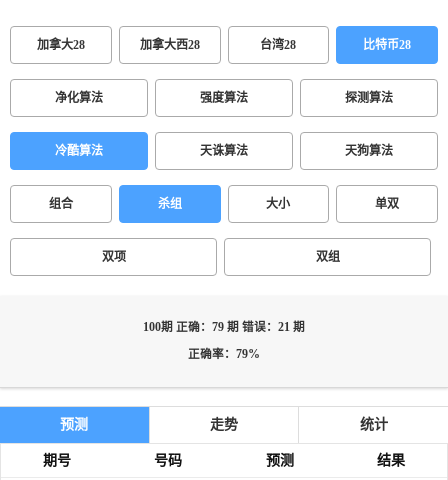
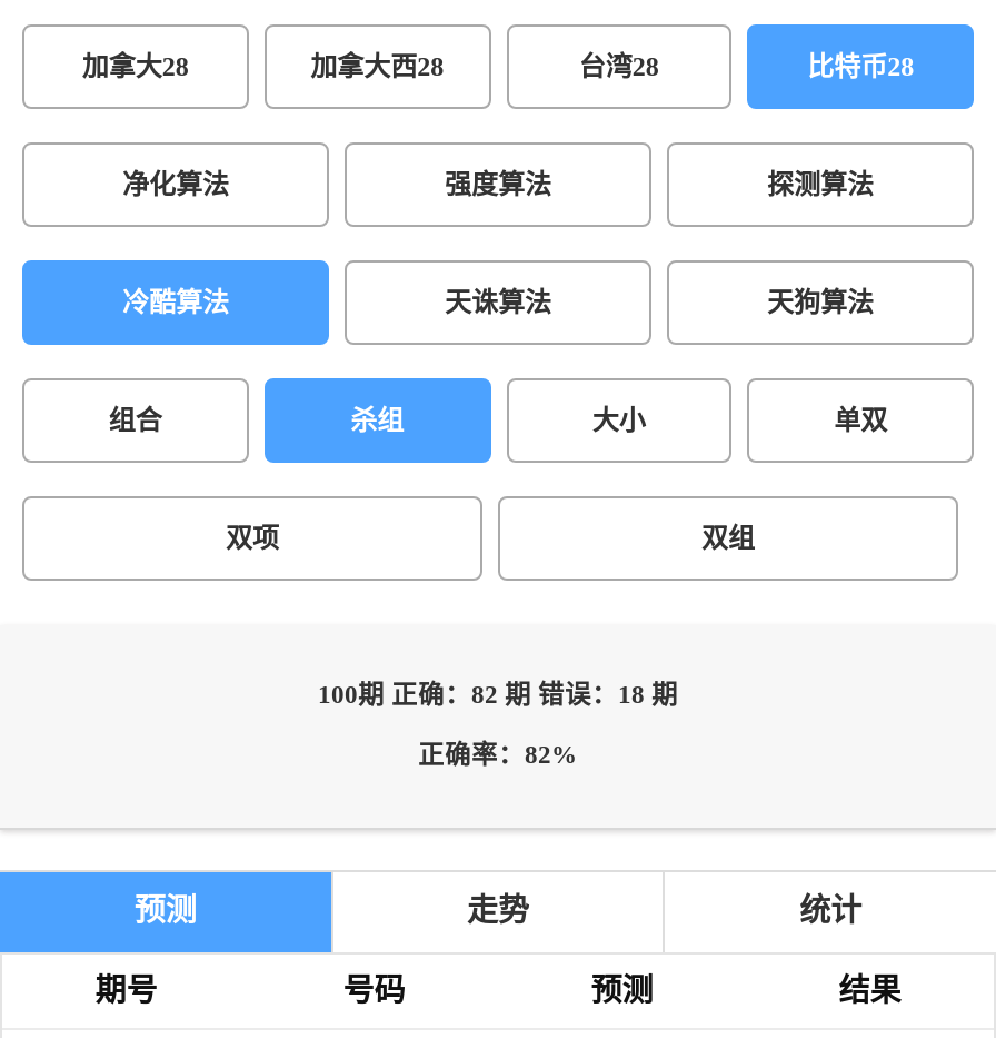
- 100期 正确：79 期 错误：21 期
+ 100期 正确：82 期 错误：18 期

- 正确率：79%
+ 正确率：82%
